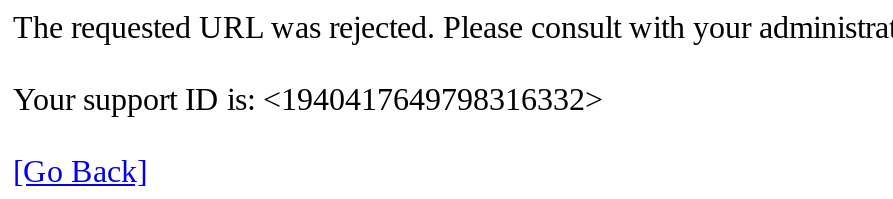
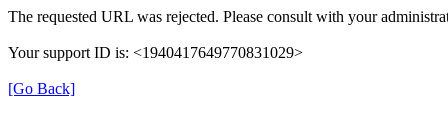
- Your support ID is: <1940417649798316332>
+ Your support ID is: <1940417649770831029>
